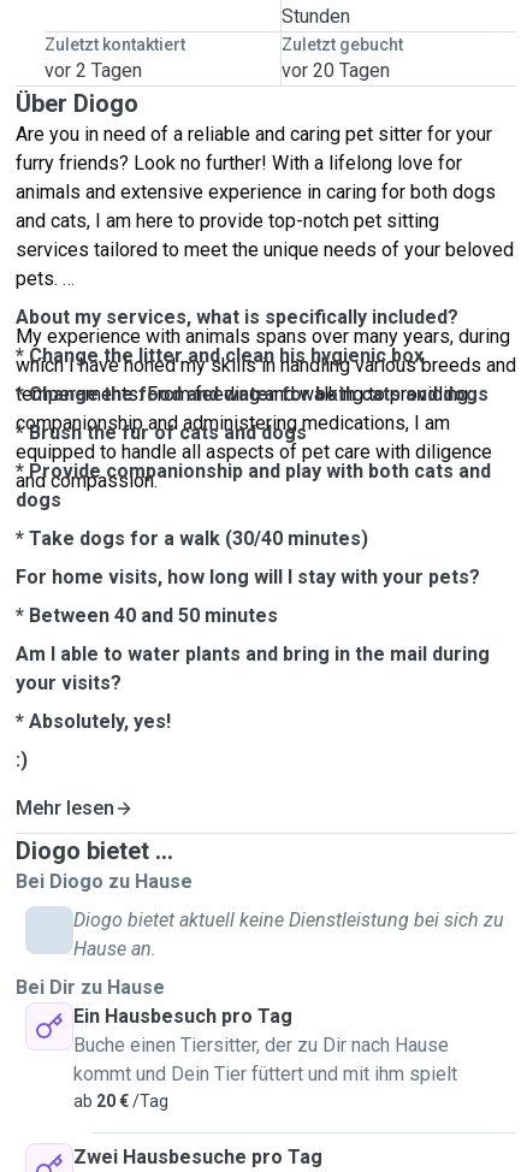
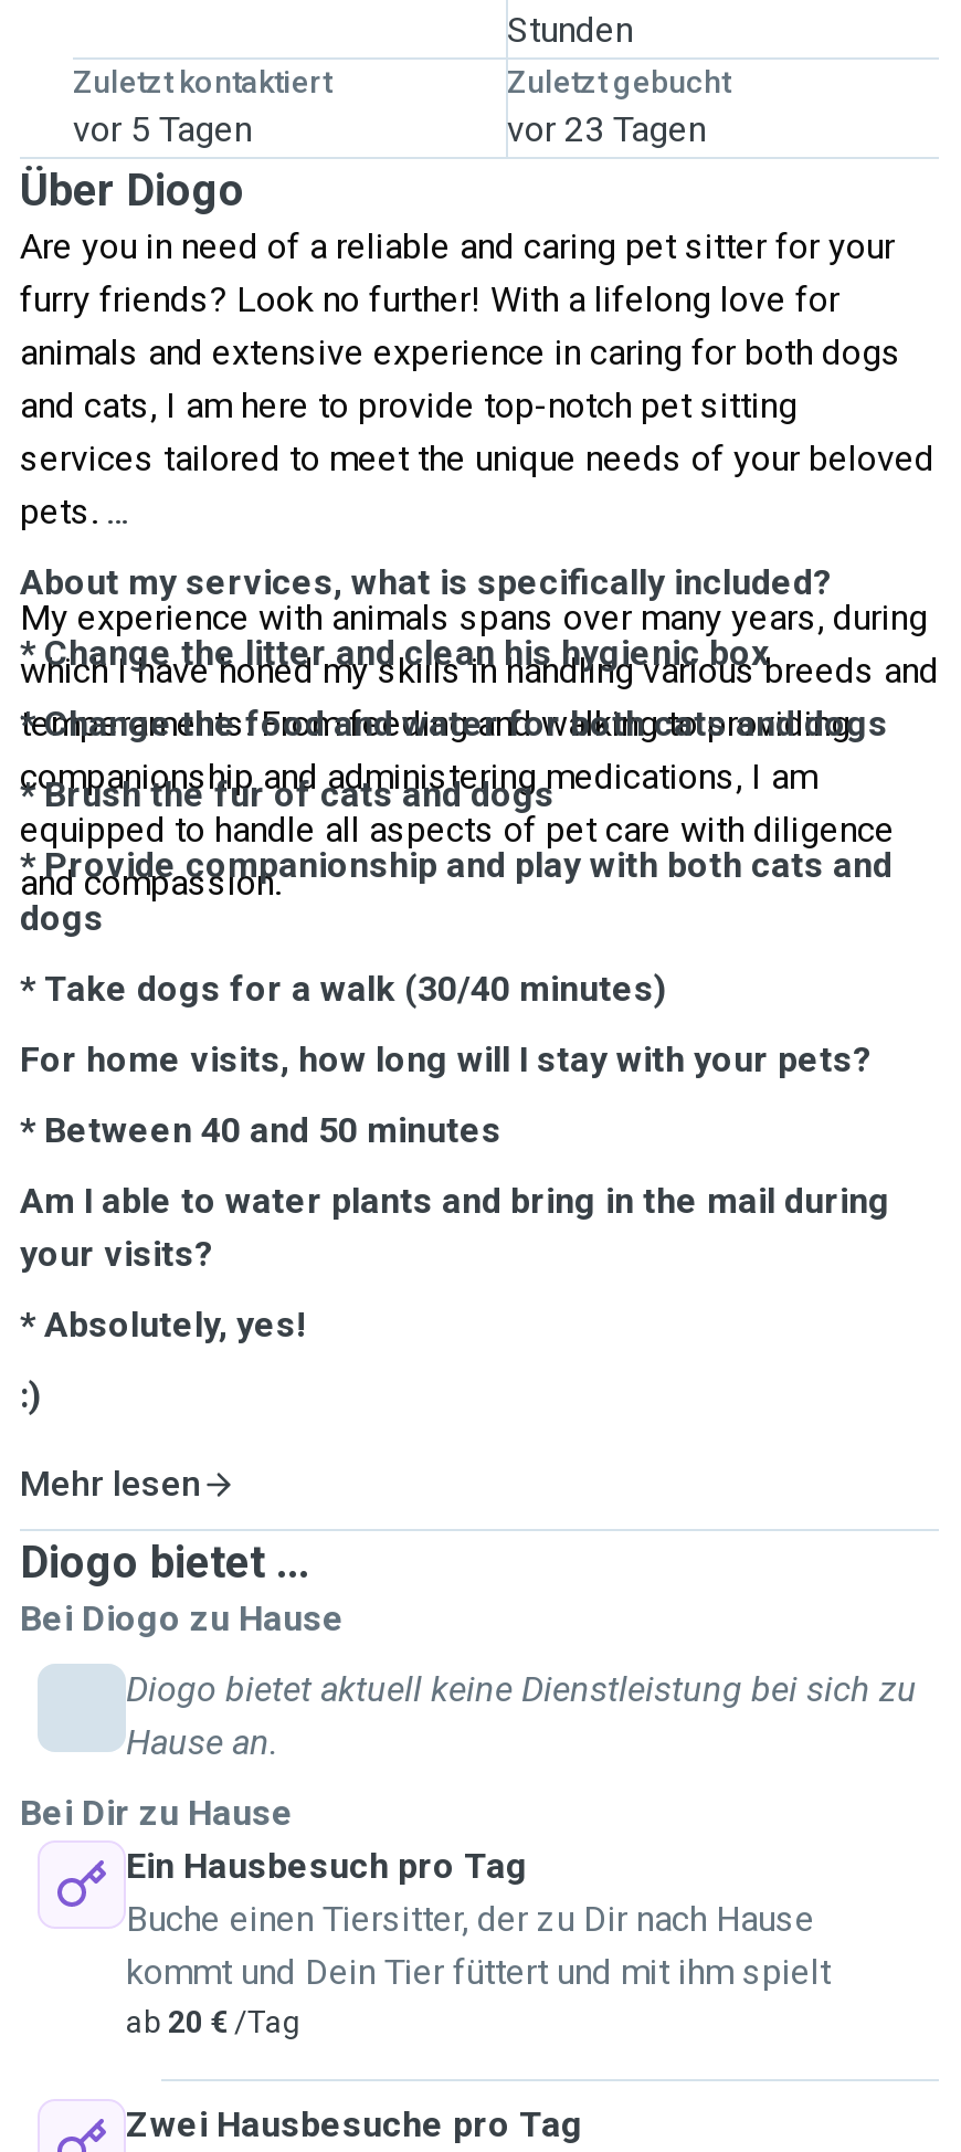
- vor 2 Tagen
+ vor 5 Tagen

- vor 20 Tagen
+ vor 23 Tagen
